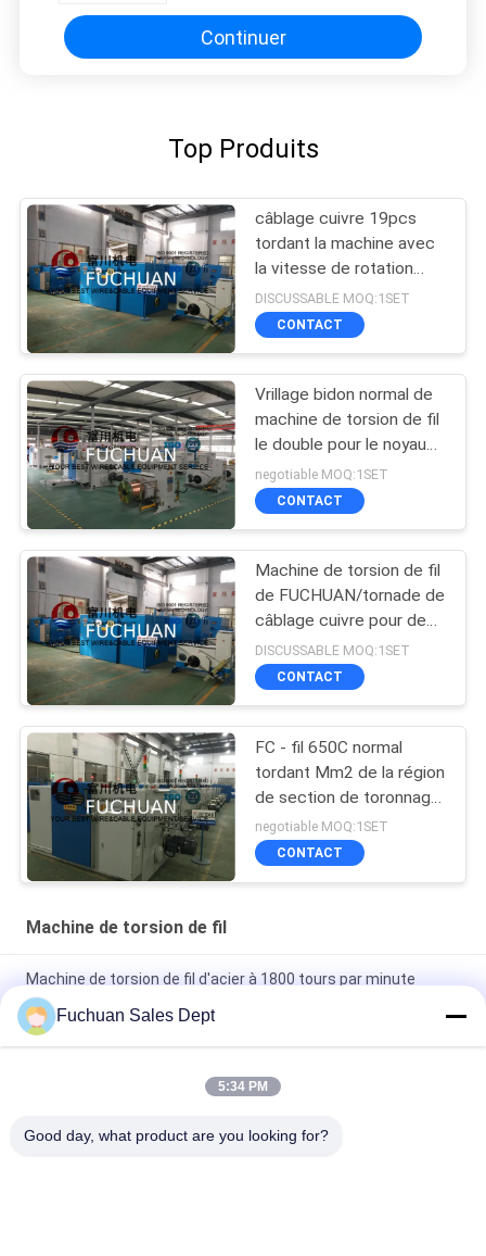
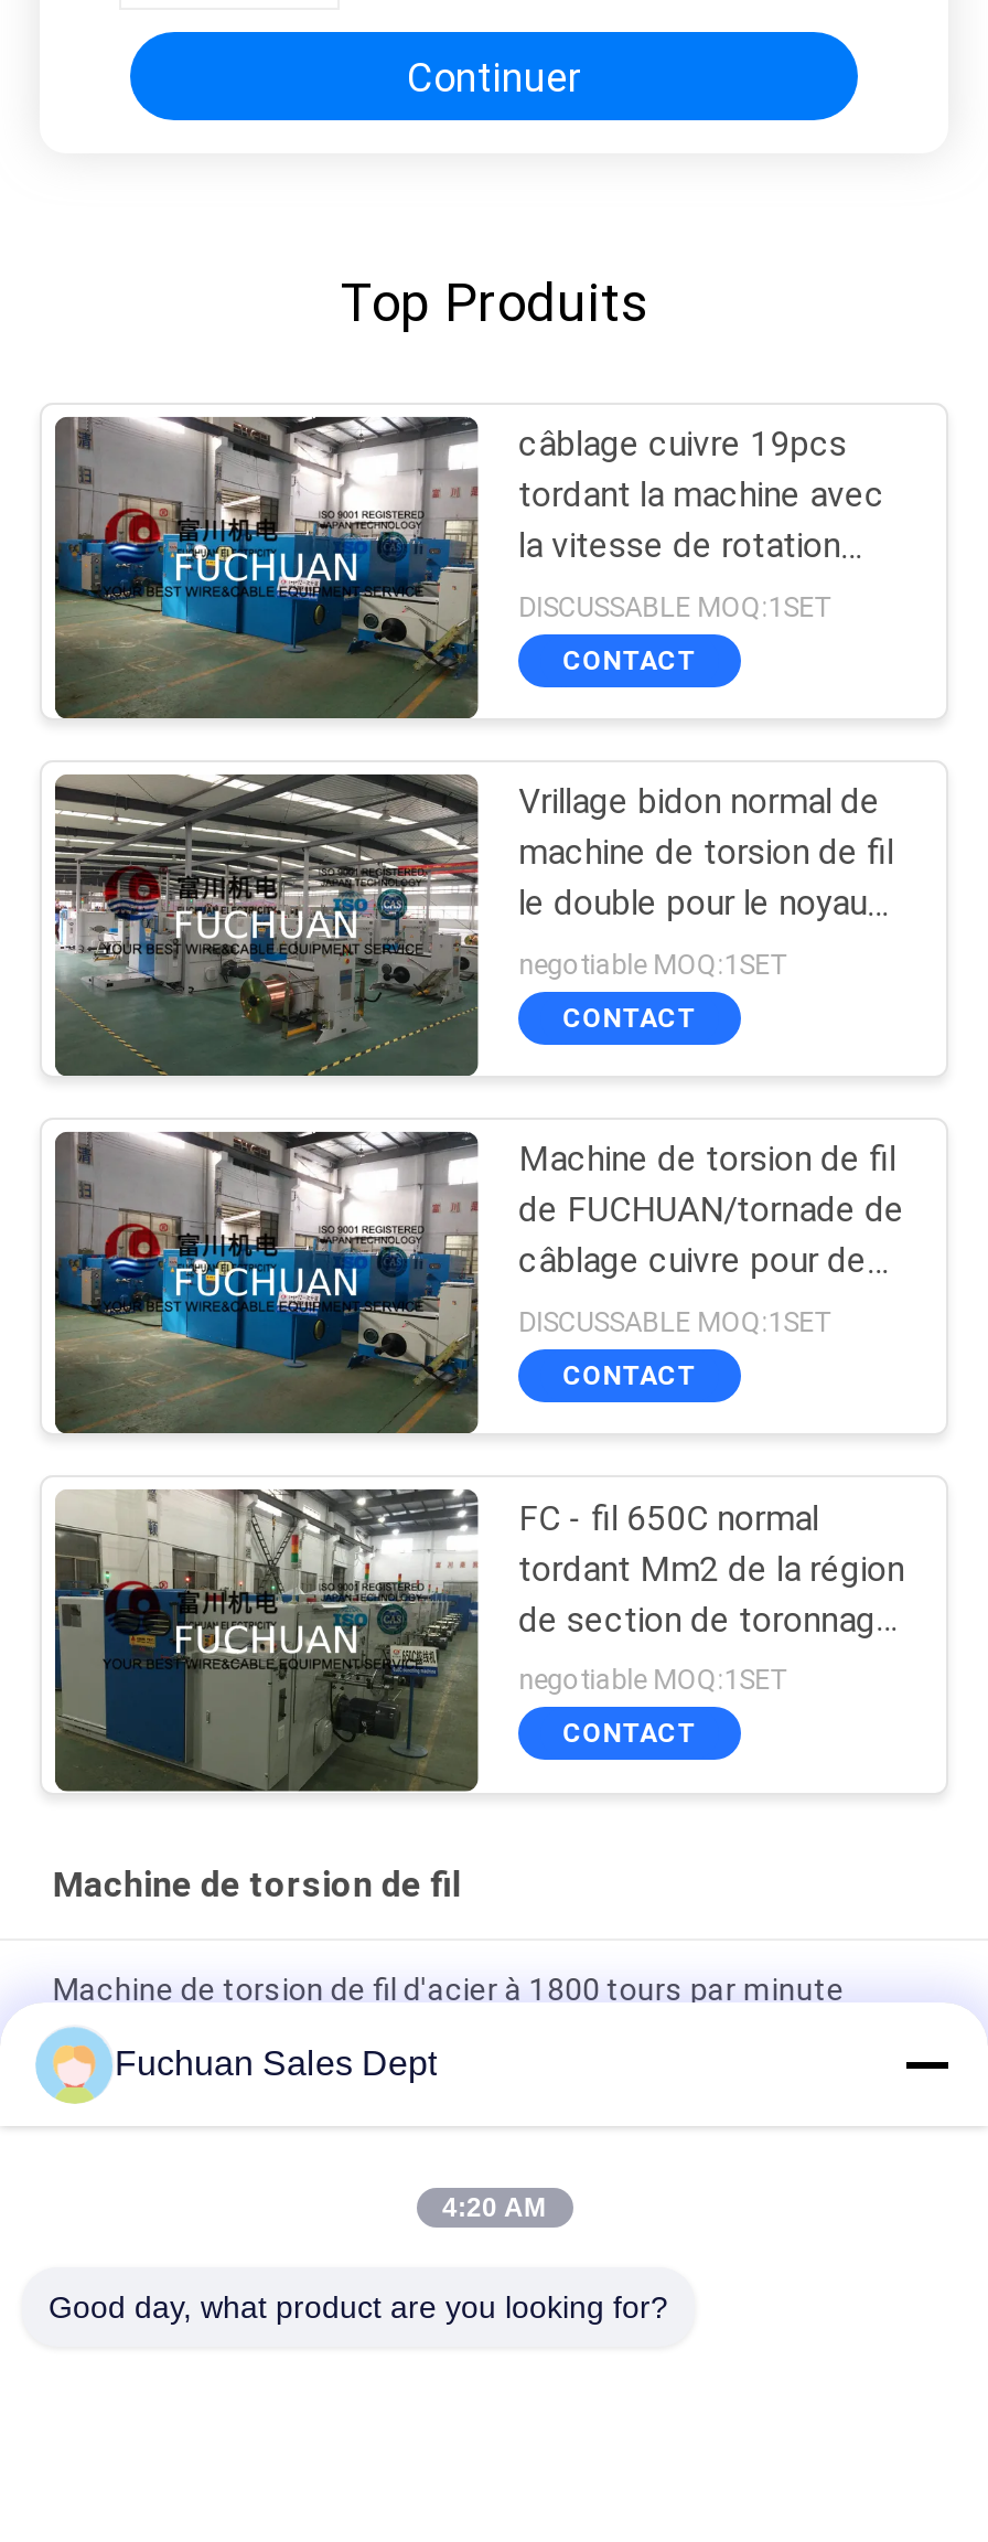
- 5:34 PM
+ 4:20 AM
